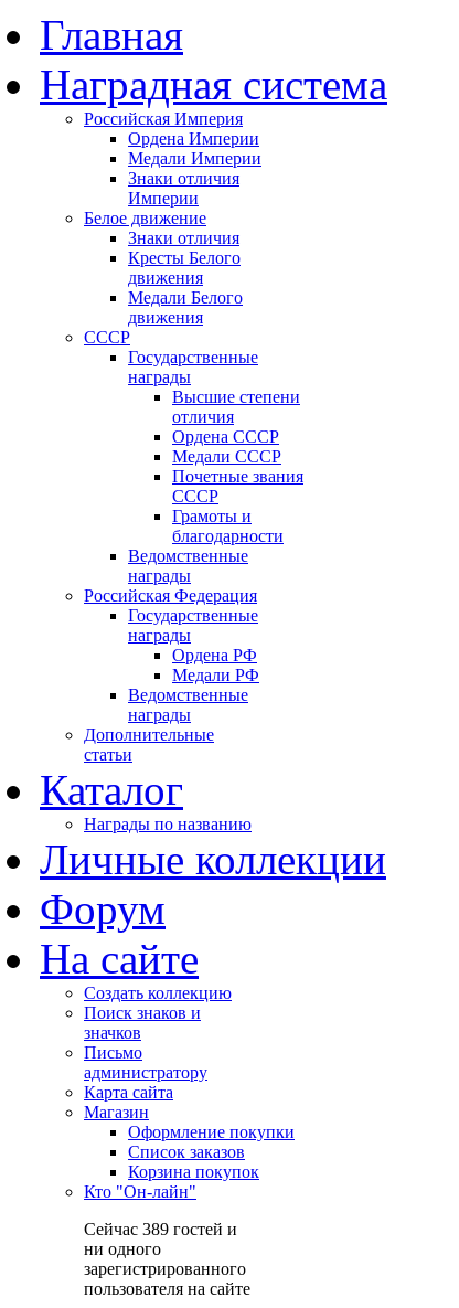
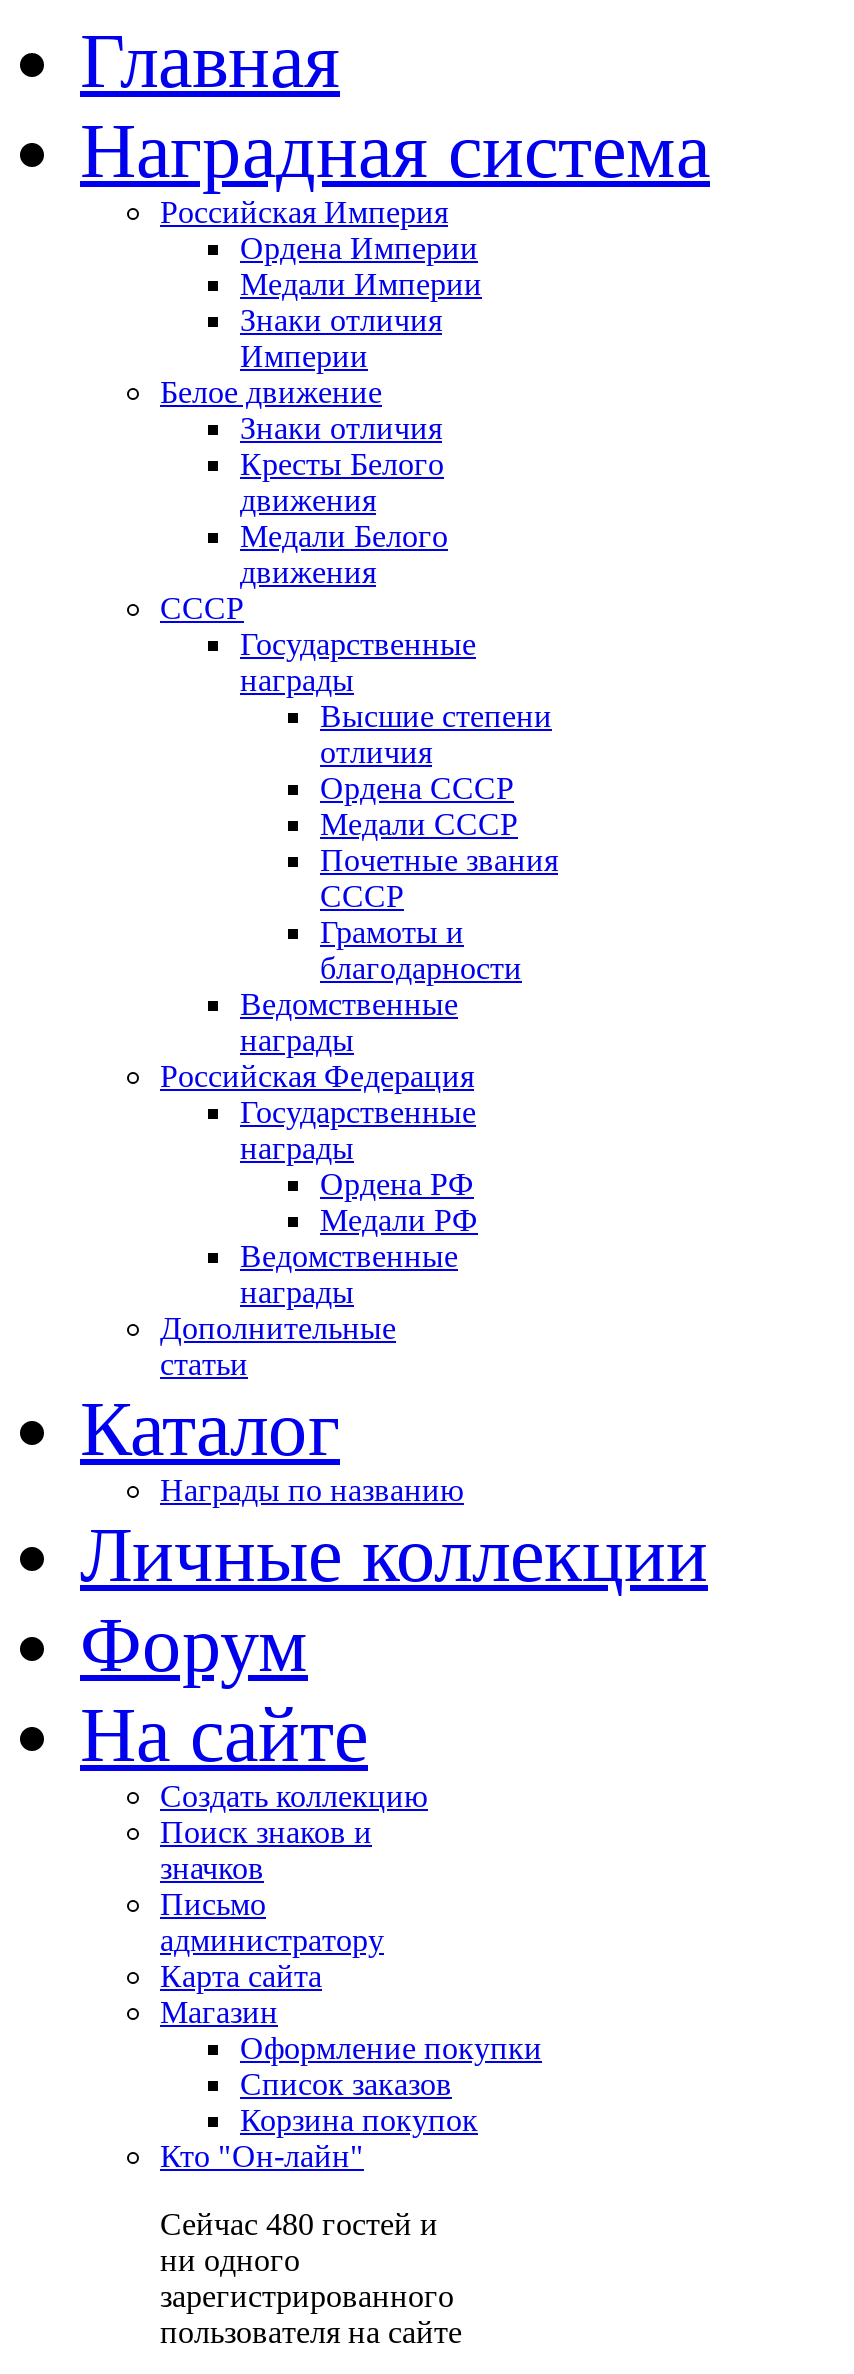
- Сейчас 389 гостей и
+ Сейчас 480 гостей и
